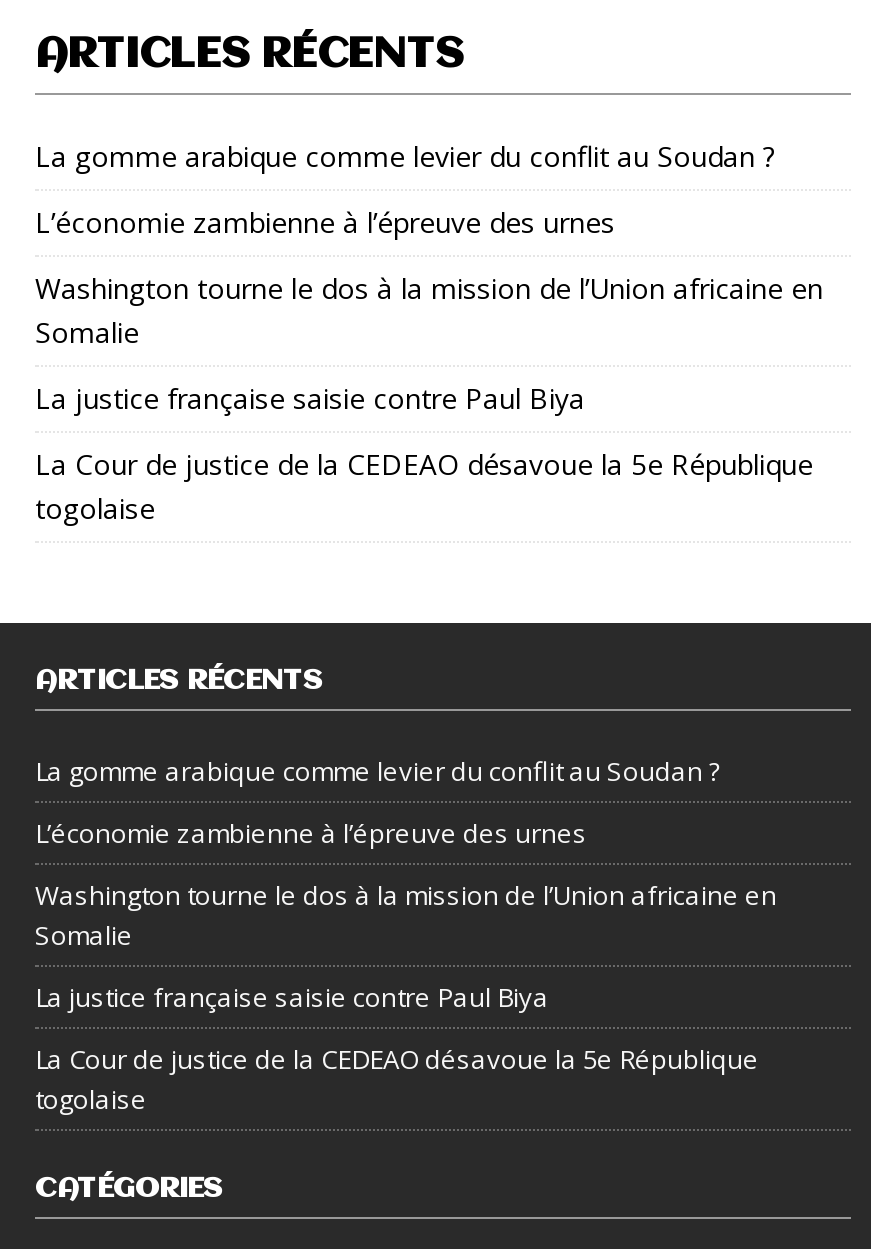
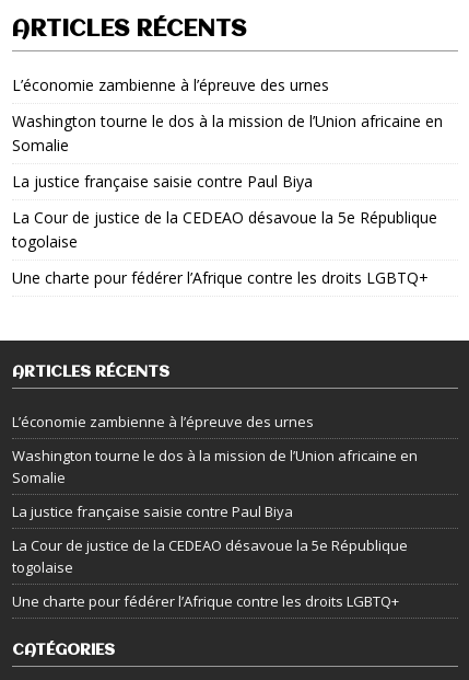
- La gomme arabique comme levier du conflit au Soudan ?

moved up: L’économie zambienne à l’épreuve des urnes | Washington tourne le dos à la mission de l’Union africaine en | Somalie | La justice française saisie contre Paul Biya | La Cour de justice de la CEDEAO désavoue la 5e République | togolaise

+ Une charte pour fédérer l’Afrique contre les droits LGBTQ+

- La gomme arabique comme levier du conflit au Soudan ?

moved up: L’économie zambienne à l’épreuve des urnes | Washington tourne le dos à la mission de l’Union africaine en | Somalie | La justice française saisie contre Paul Biya | La Cour de justice de la CEDEAO désavoue la 5e République | togolaise

+ Une charte pour fédérer l’Afrique contre les droits LGBTQ+
